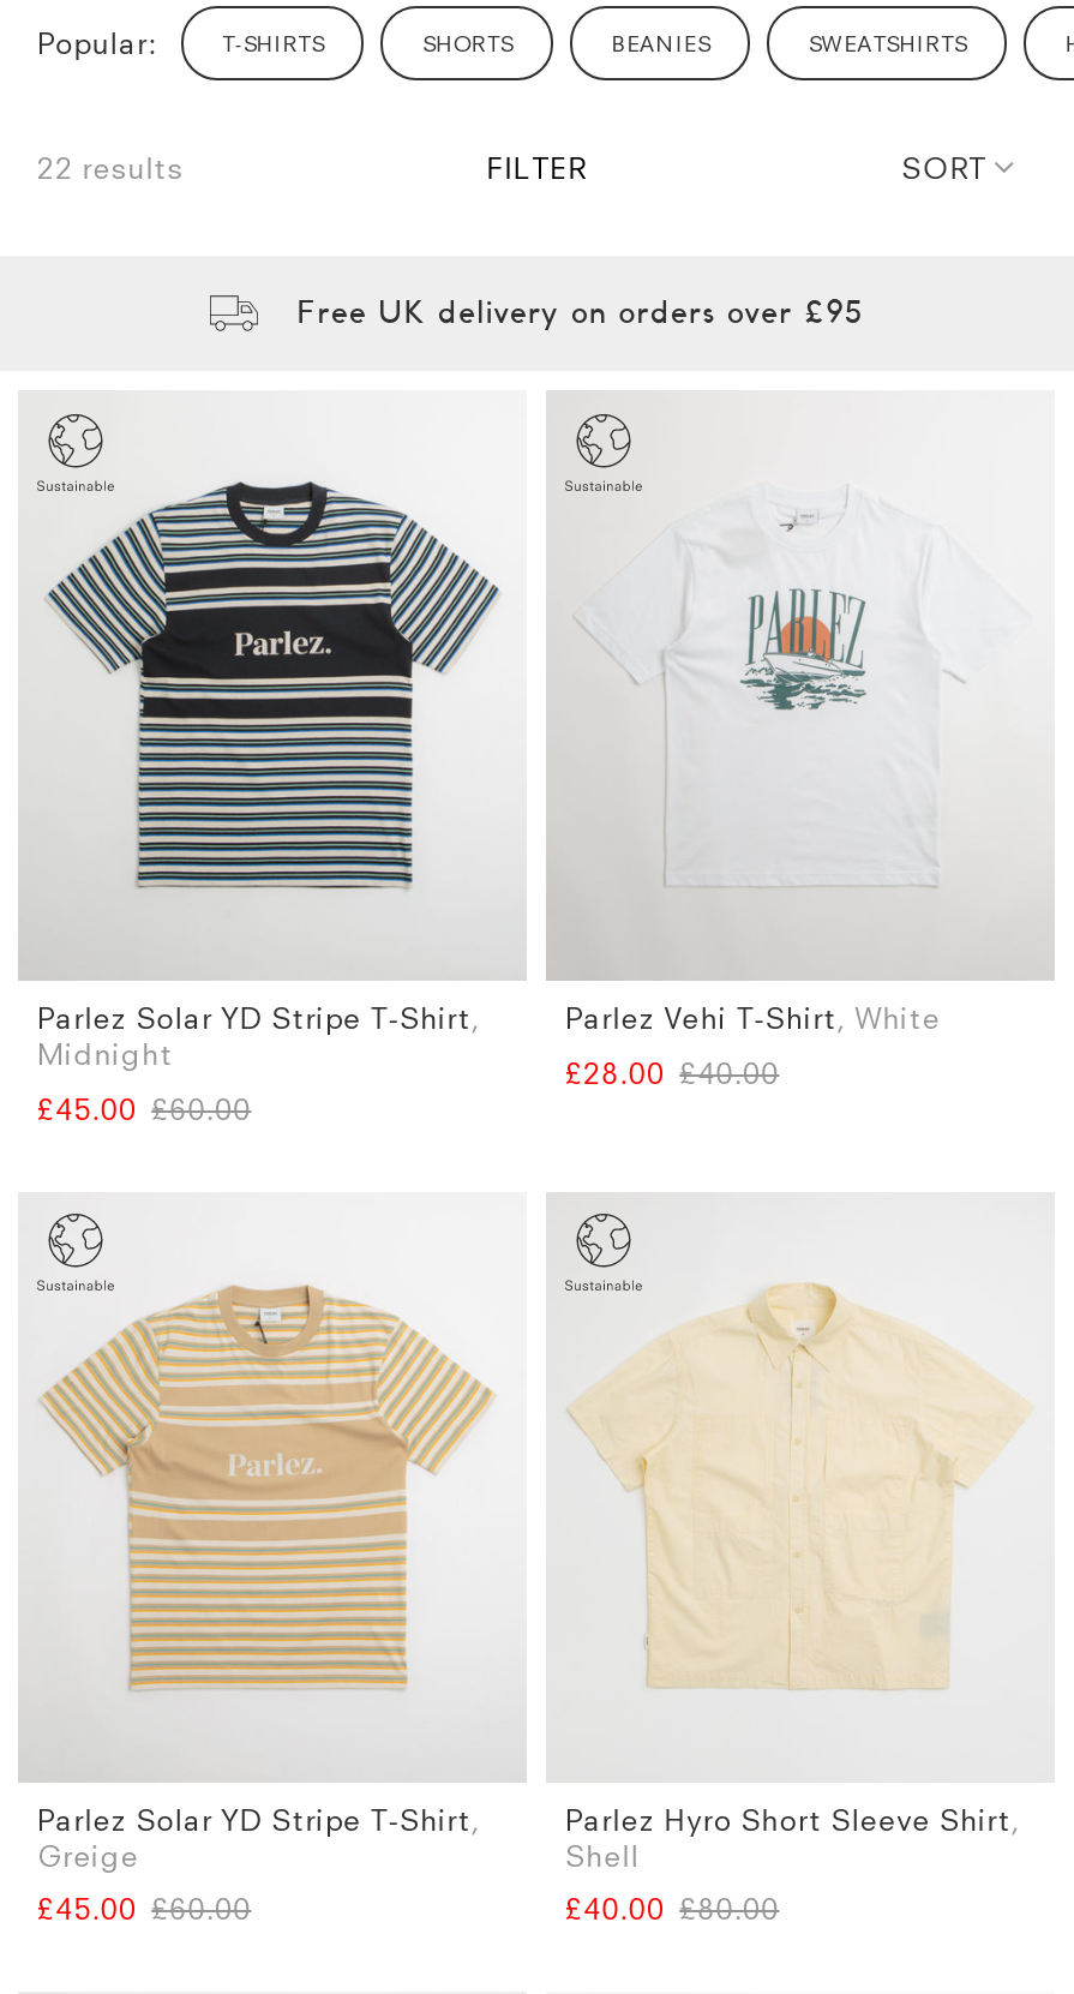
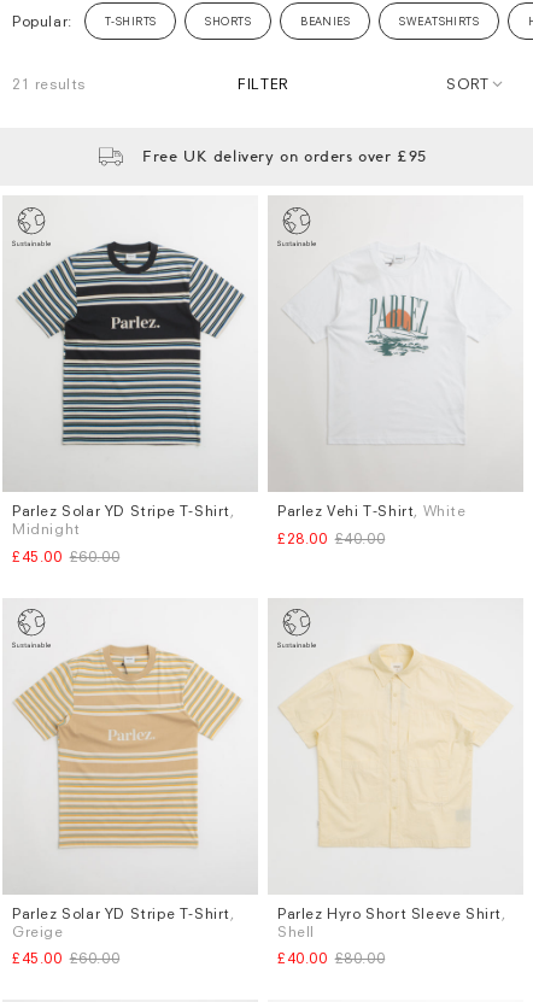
- 22 results
+ 21 results
